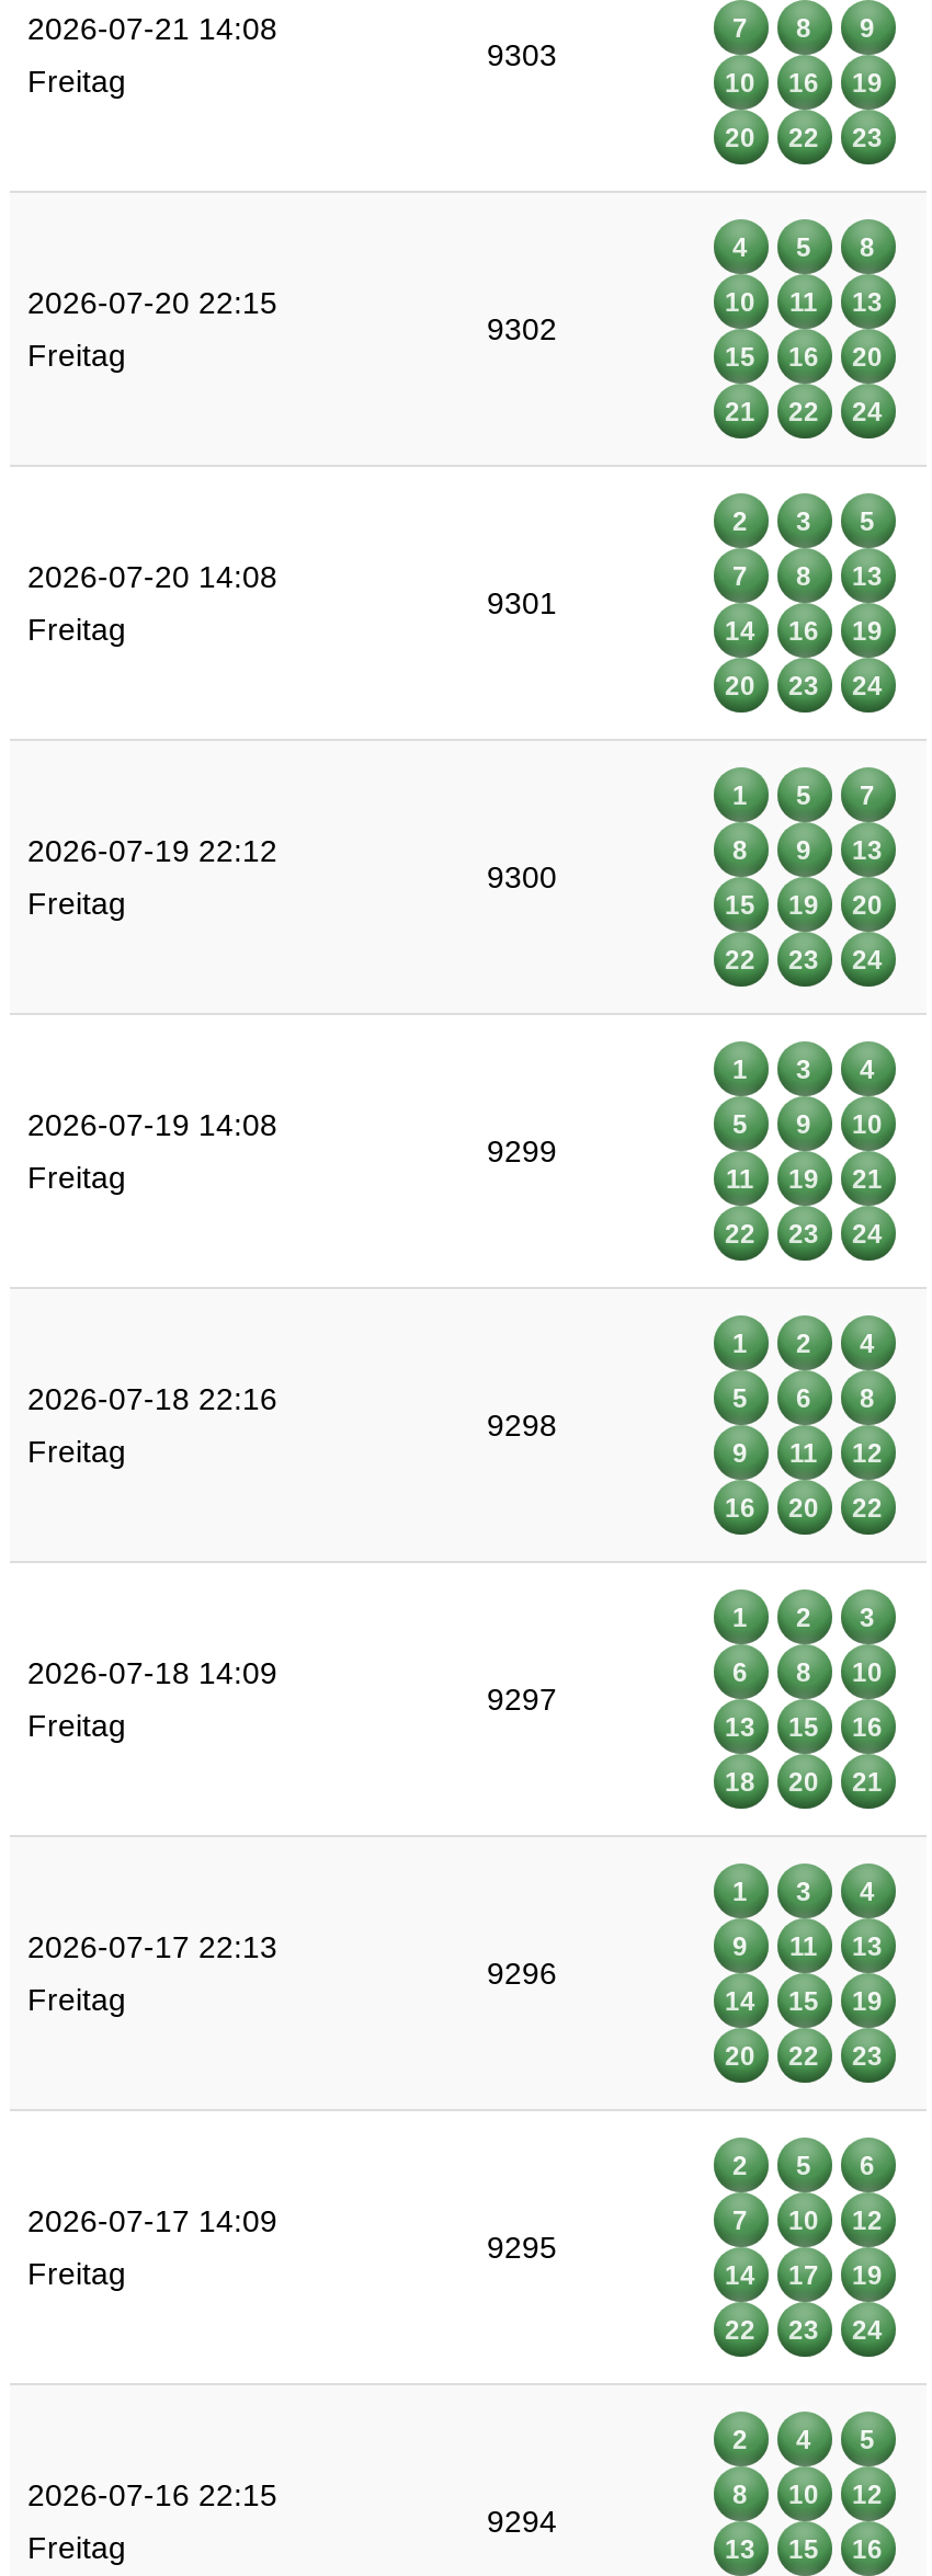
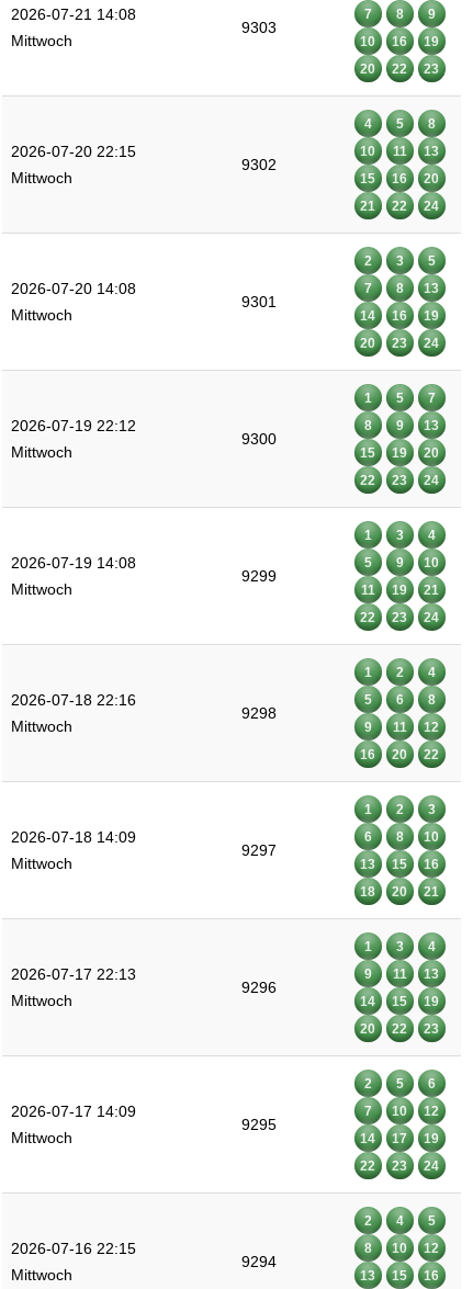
- Freitag
+ Mittwoch

- Freitag
+ Mittwoch

- Freitag
+ Mittwoch

- Freitag
+ Mittwoch

- Freitag
+ Mittwoch

- Freitag
+ Mittwoch

- Freitag
+ Mittwoch

- Freitag
+ Mittwoch

- Freitag
+ Mittwoch

- Freitag
+ Mittwoch
